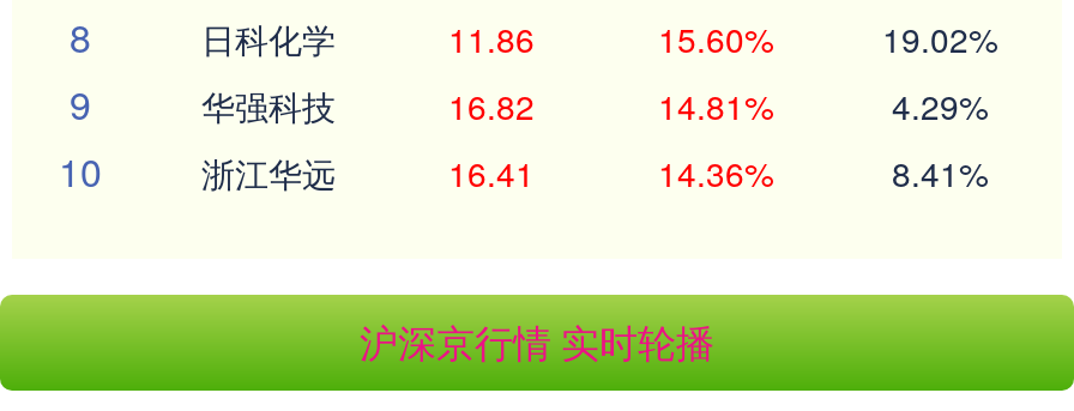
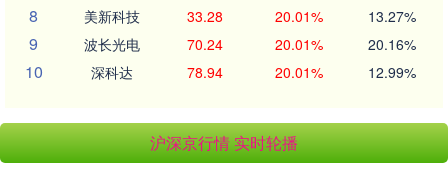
- 日科化学
- 11.86
- 15.60%
- 19.02%
+ 美新科技
+ 33.28
+ 20.01%
+ 13.27%

- 华强科技
- 16.82
- 14.81%
- 4.29%
+ 波长光电
+ 70.24
+ 20.01%
+ 20.16%

- 浙江华远
- 16.41
- 14.36%
- 8.41%
+ 深科达
+ 78.94
+ 20.01%
+ 12.99%
